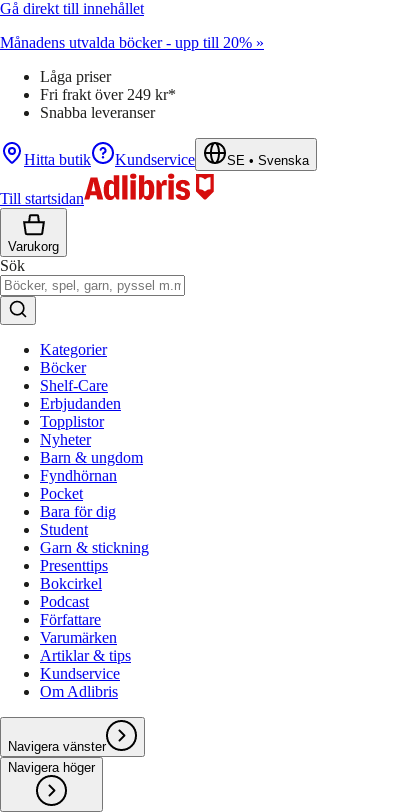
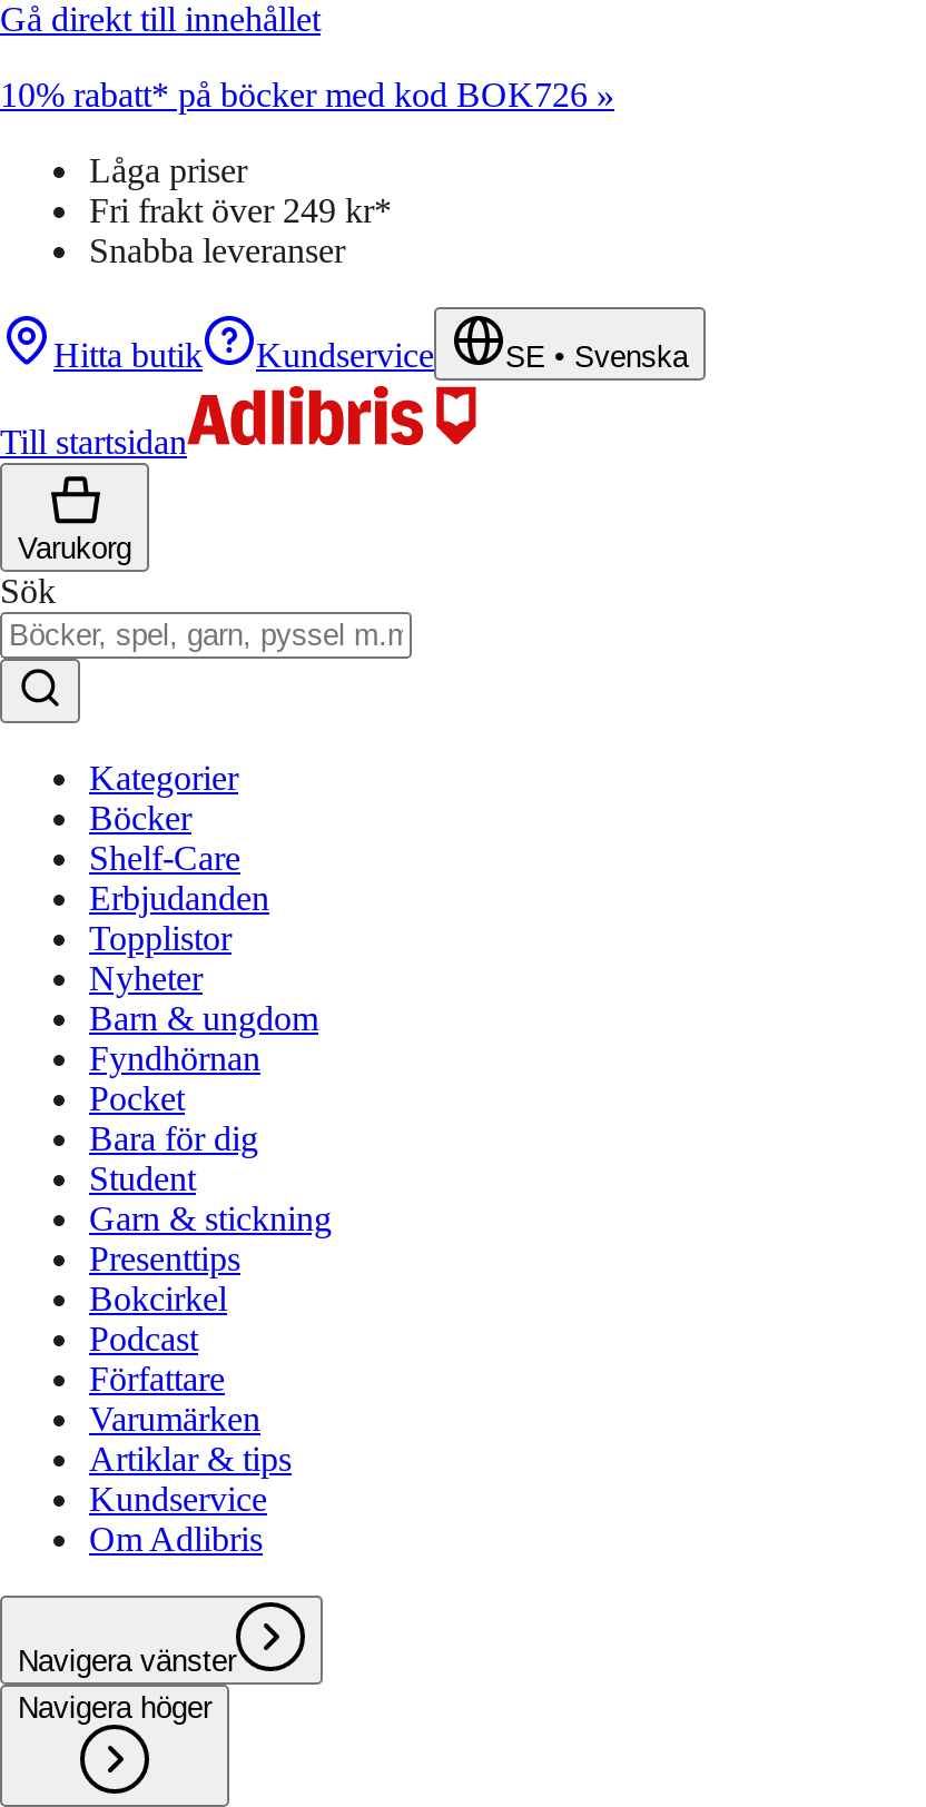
- Månadens utvalda böcker - upp till 20% »
+ 10% rabatt* på böcker med kod BOK726 »
